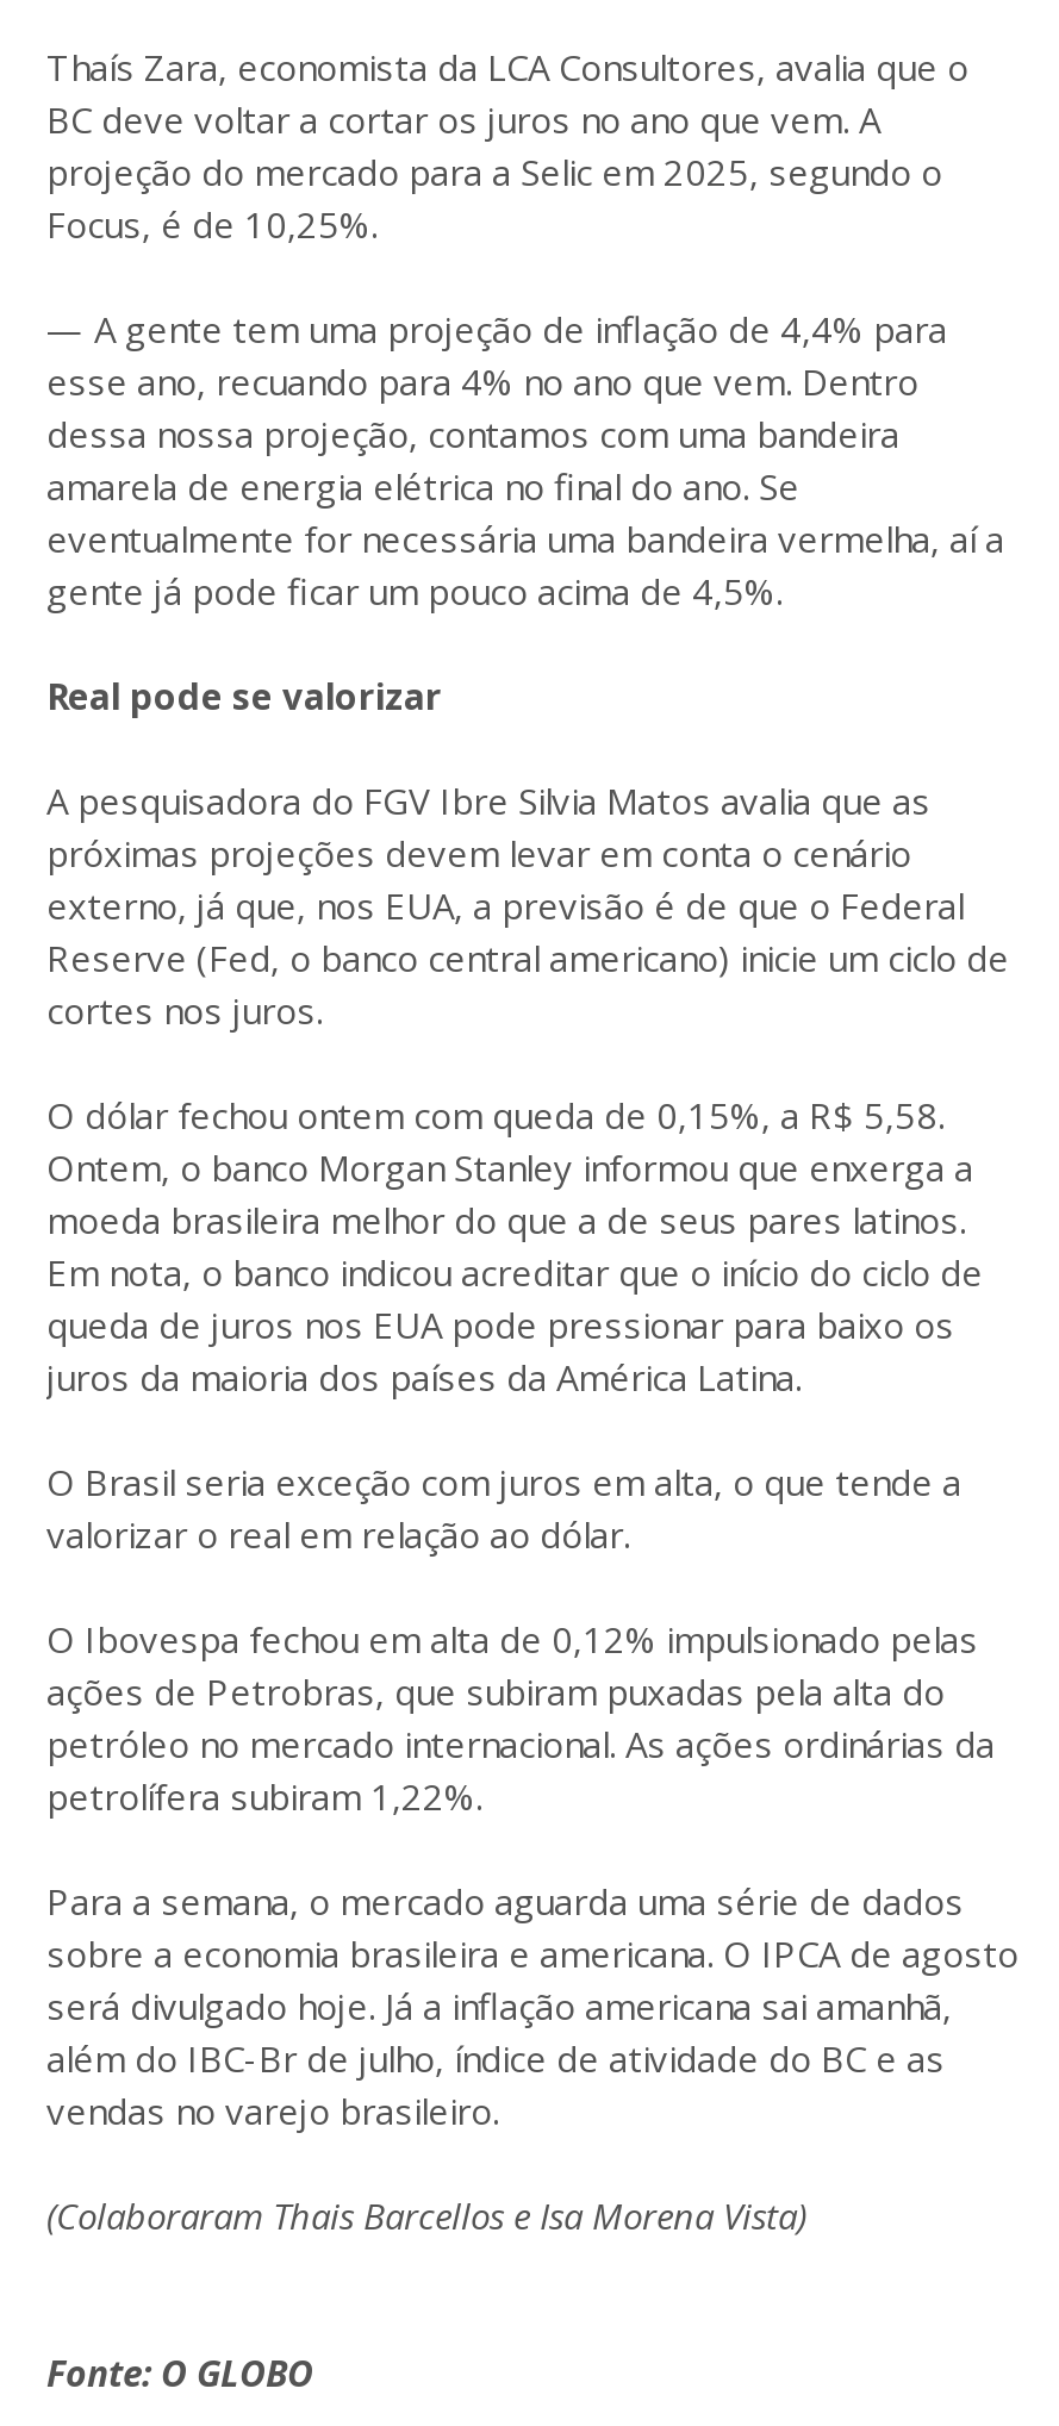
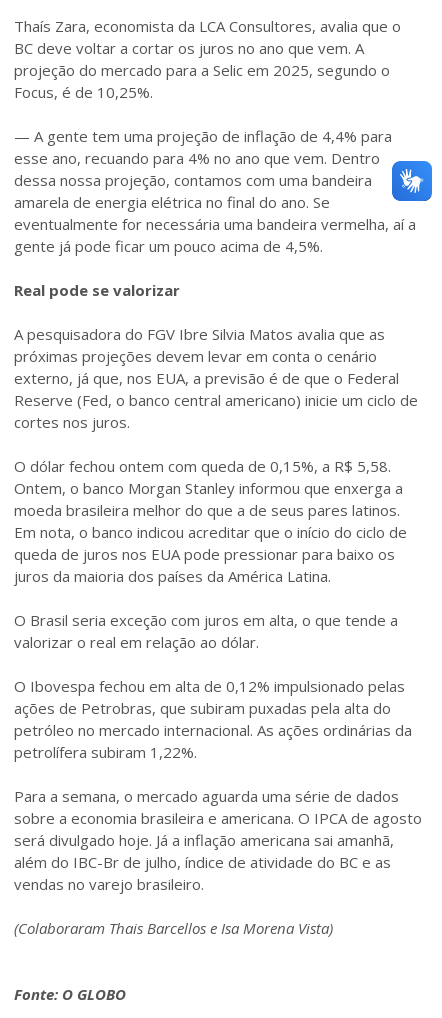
+ [image]
